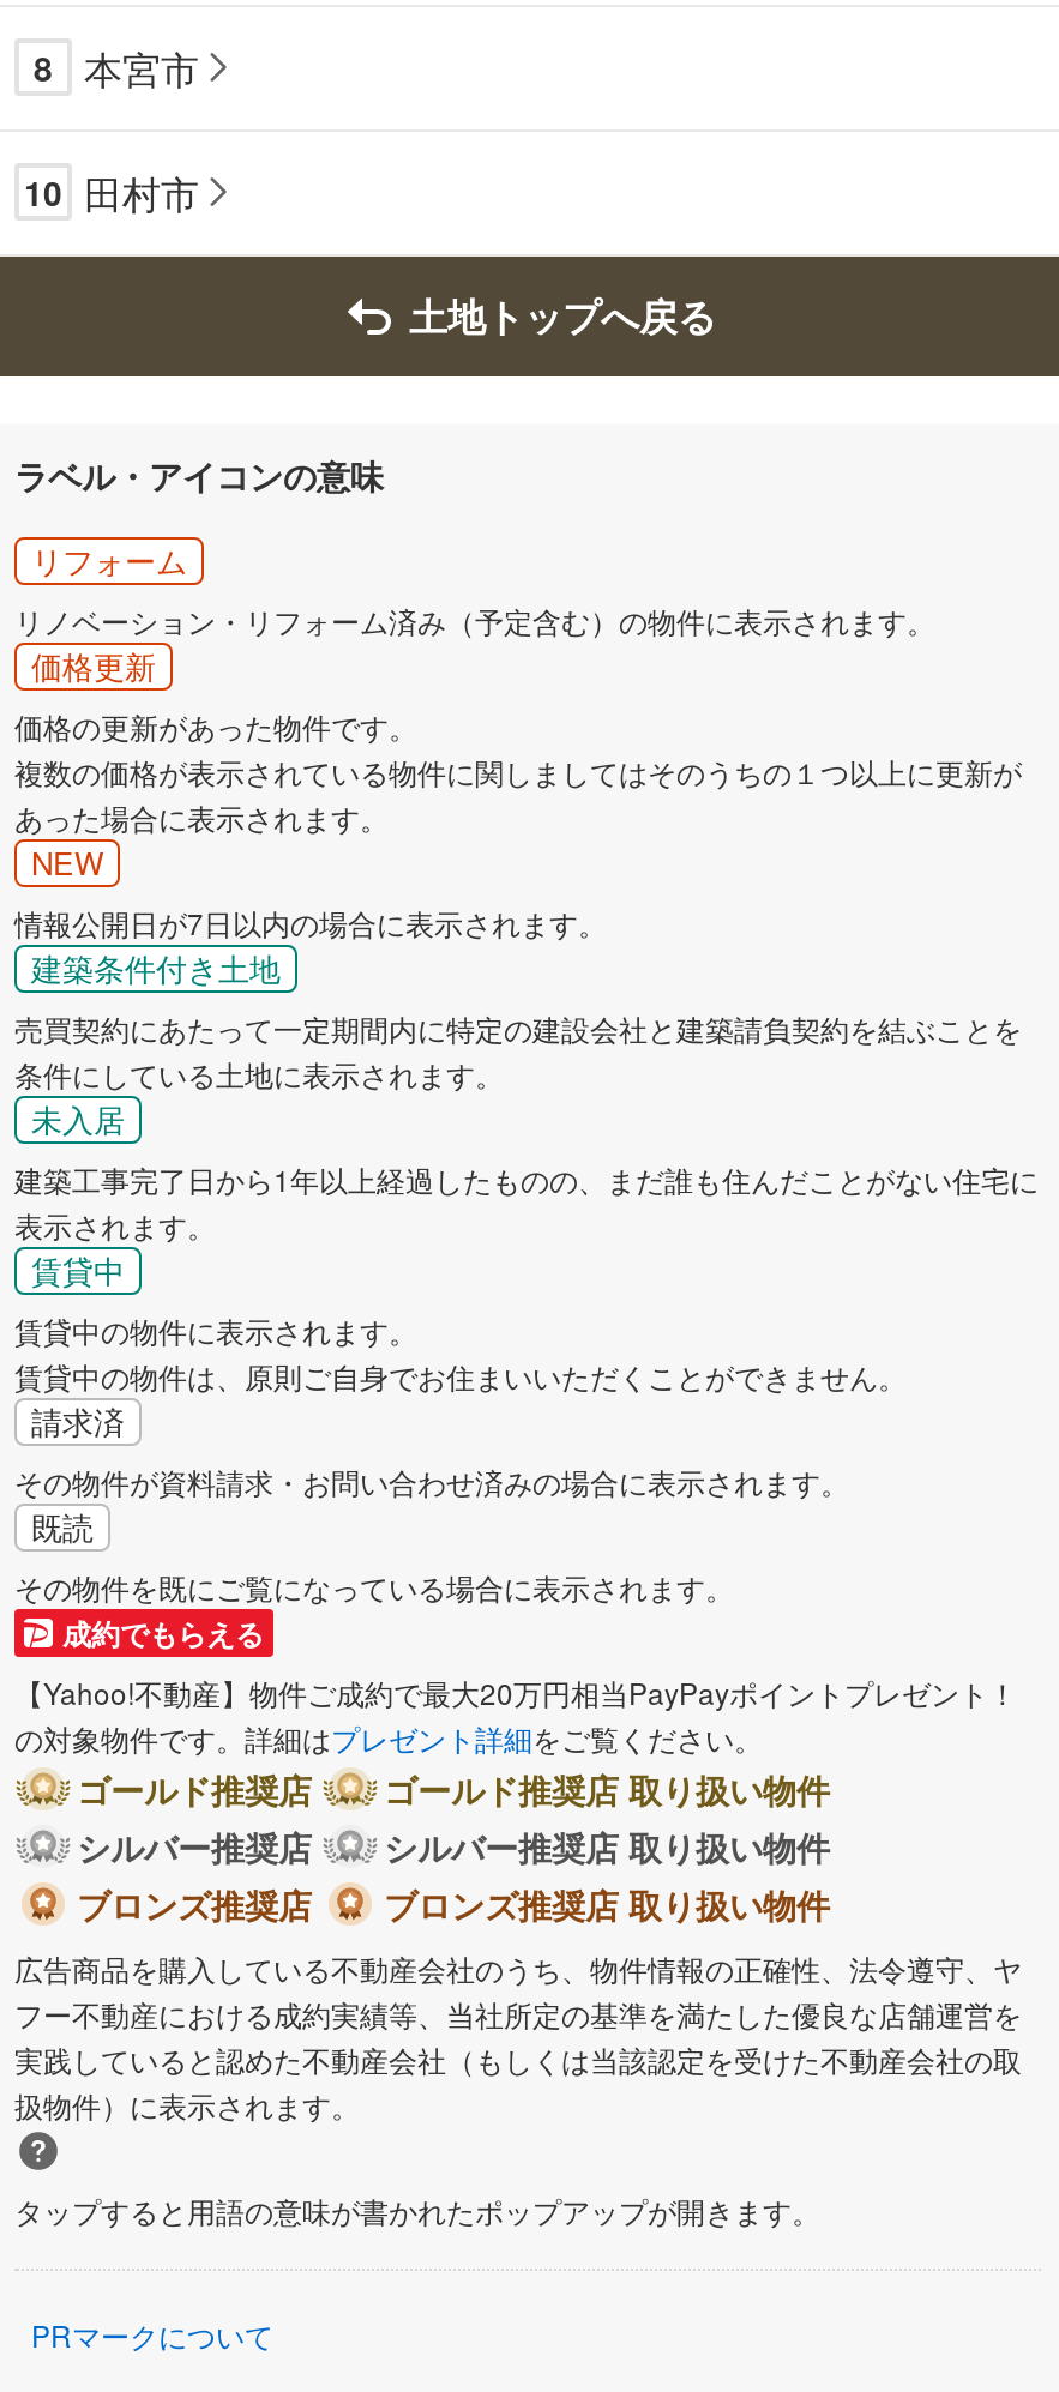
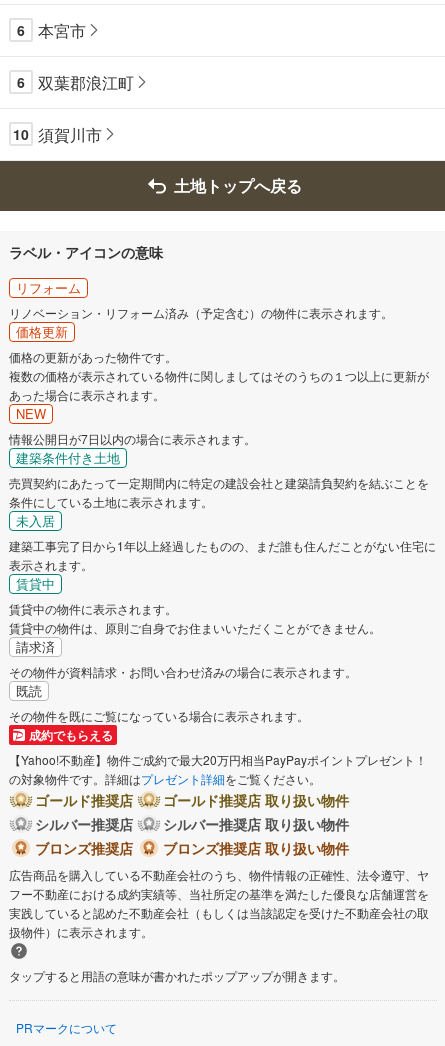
- 8 本宮市
+ 6 本宮市

- 10 田村市
+ 6
+ 双葉郡浪江町
+ 10 須賀川市
